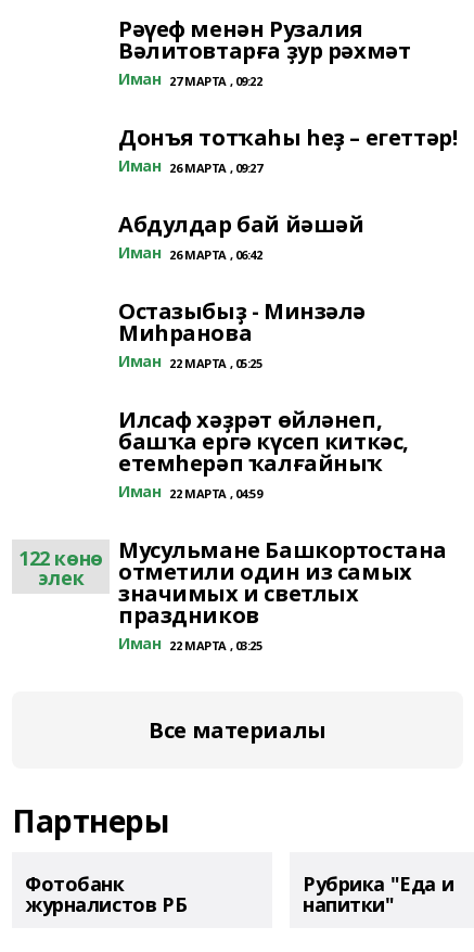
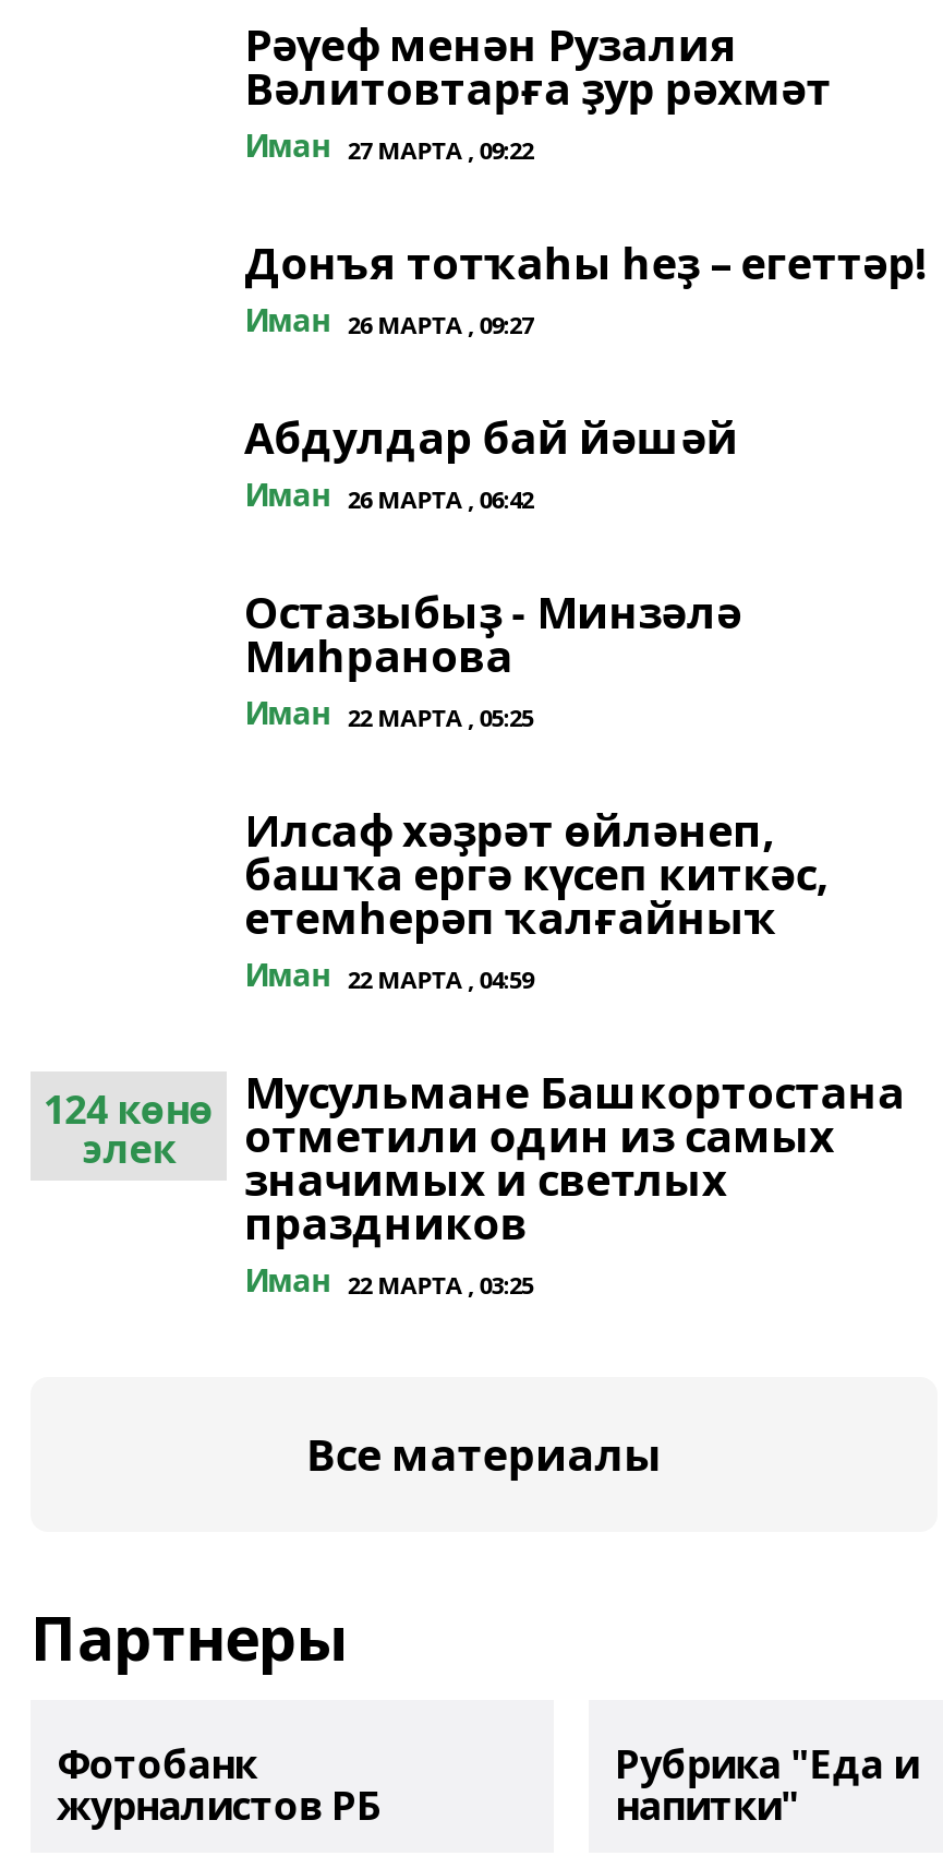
- 122 көнө элек Мусульмане Башкортостана отметили один из самых
+ 124 көнө элек Мусульмане Башкортостана отметили один из самых
